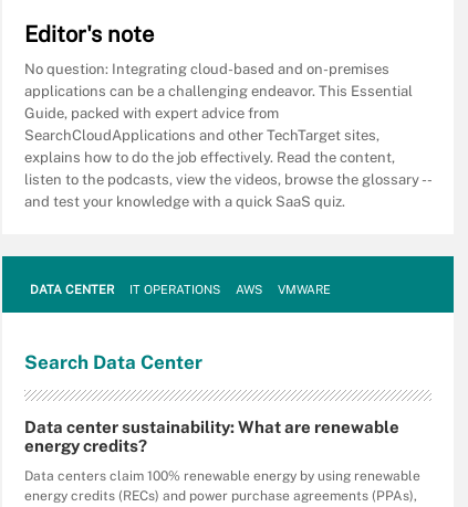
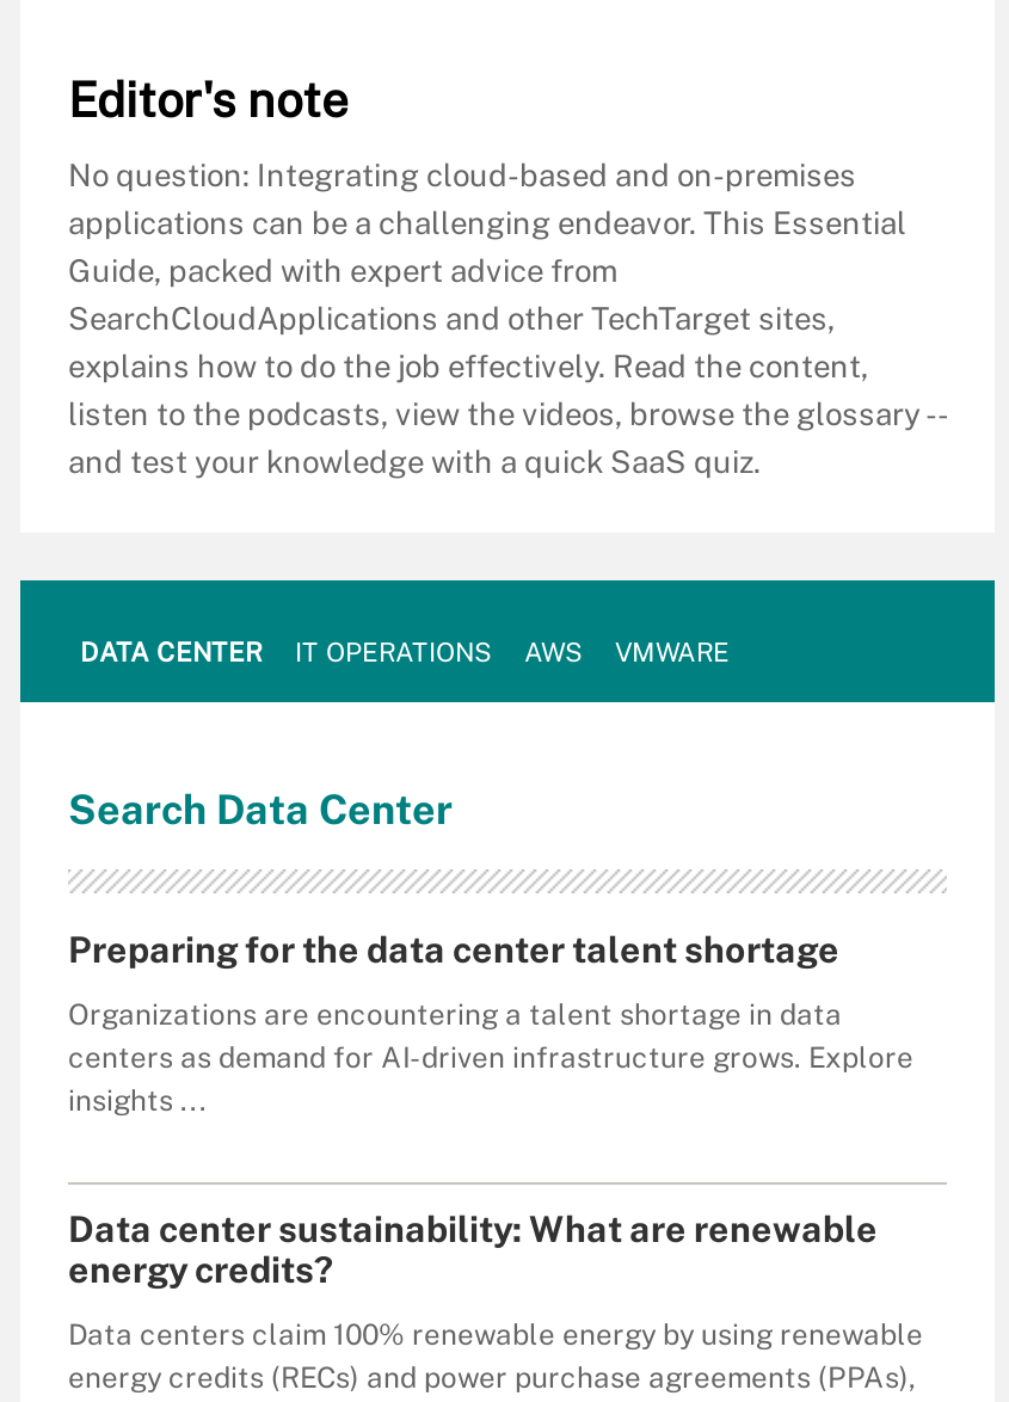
+ Preparing for the data center talent shortage
+ Organizations are encountering a talent shortage in data
+ centers as demand for AI-driven infrastructure grows. Explore
+ insights ...
